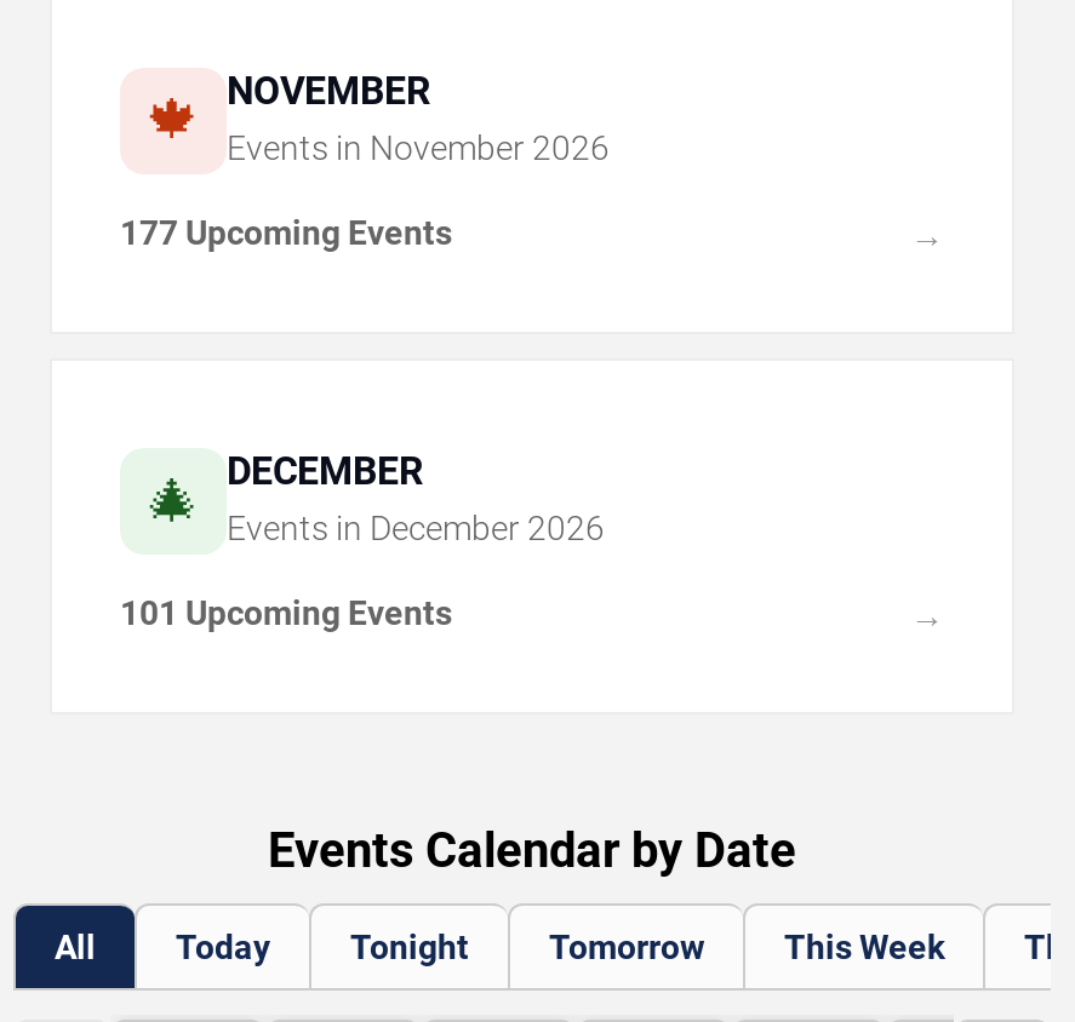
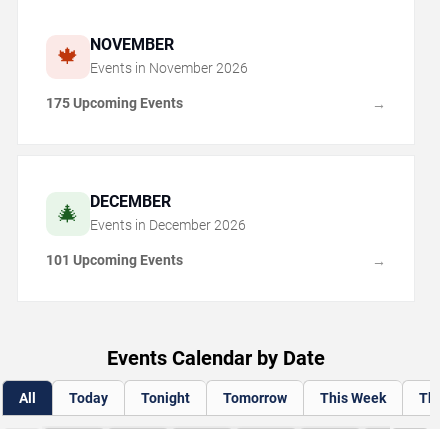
- 177 Upcoming Events
+ 175 Upcoming Events
